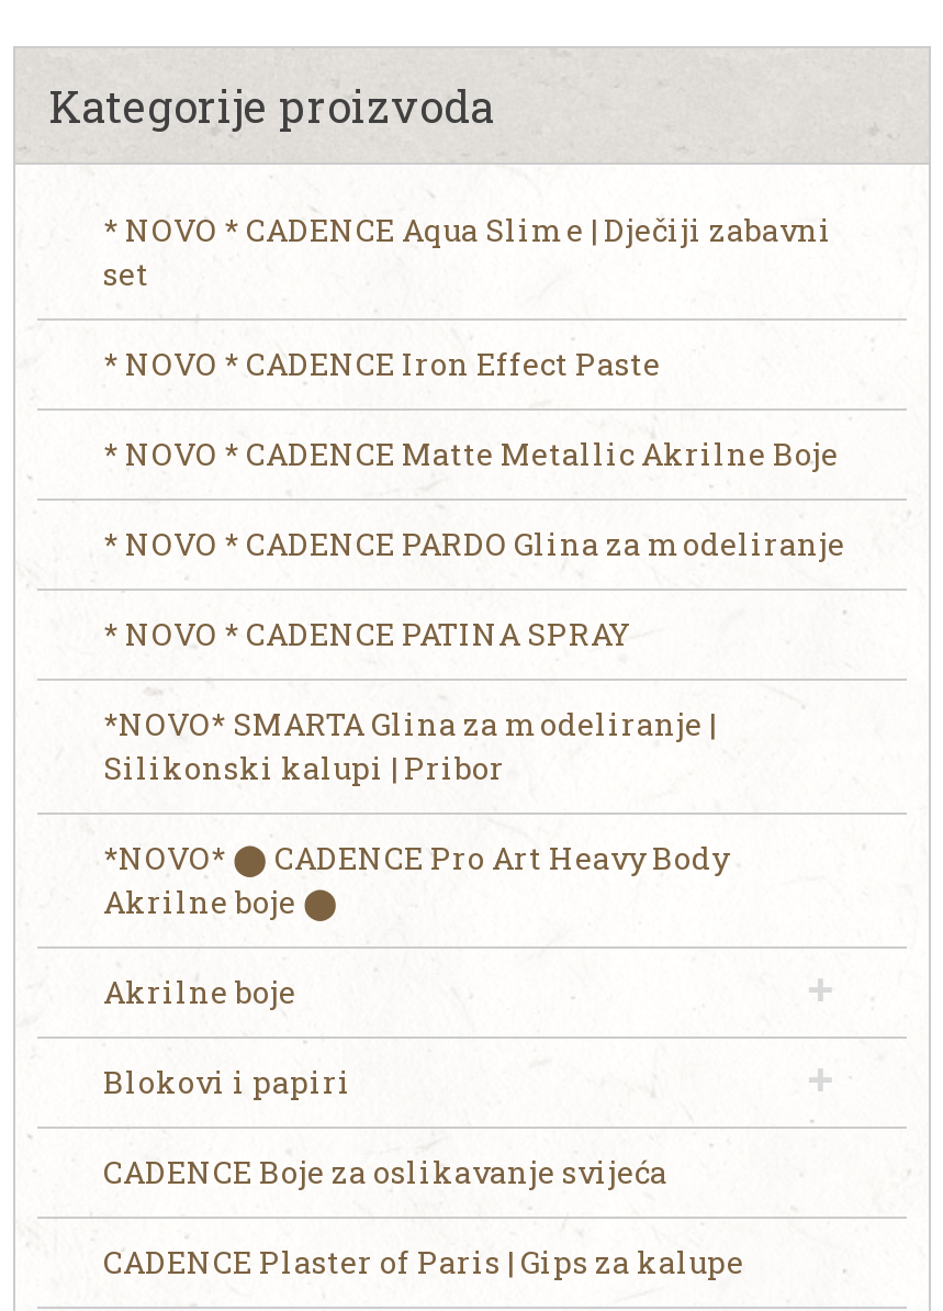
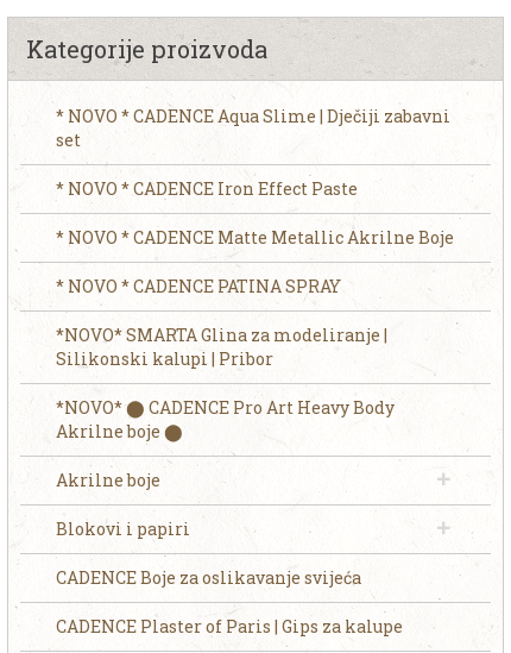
- * NOVO * CADENCE PARDO Glina za modeliranje
